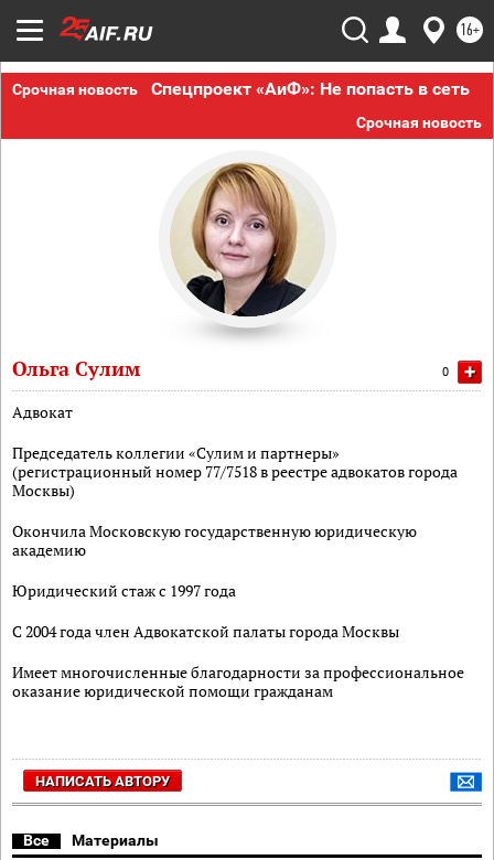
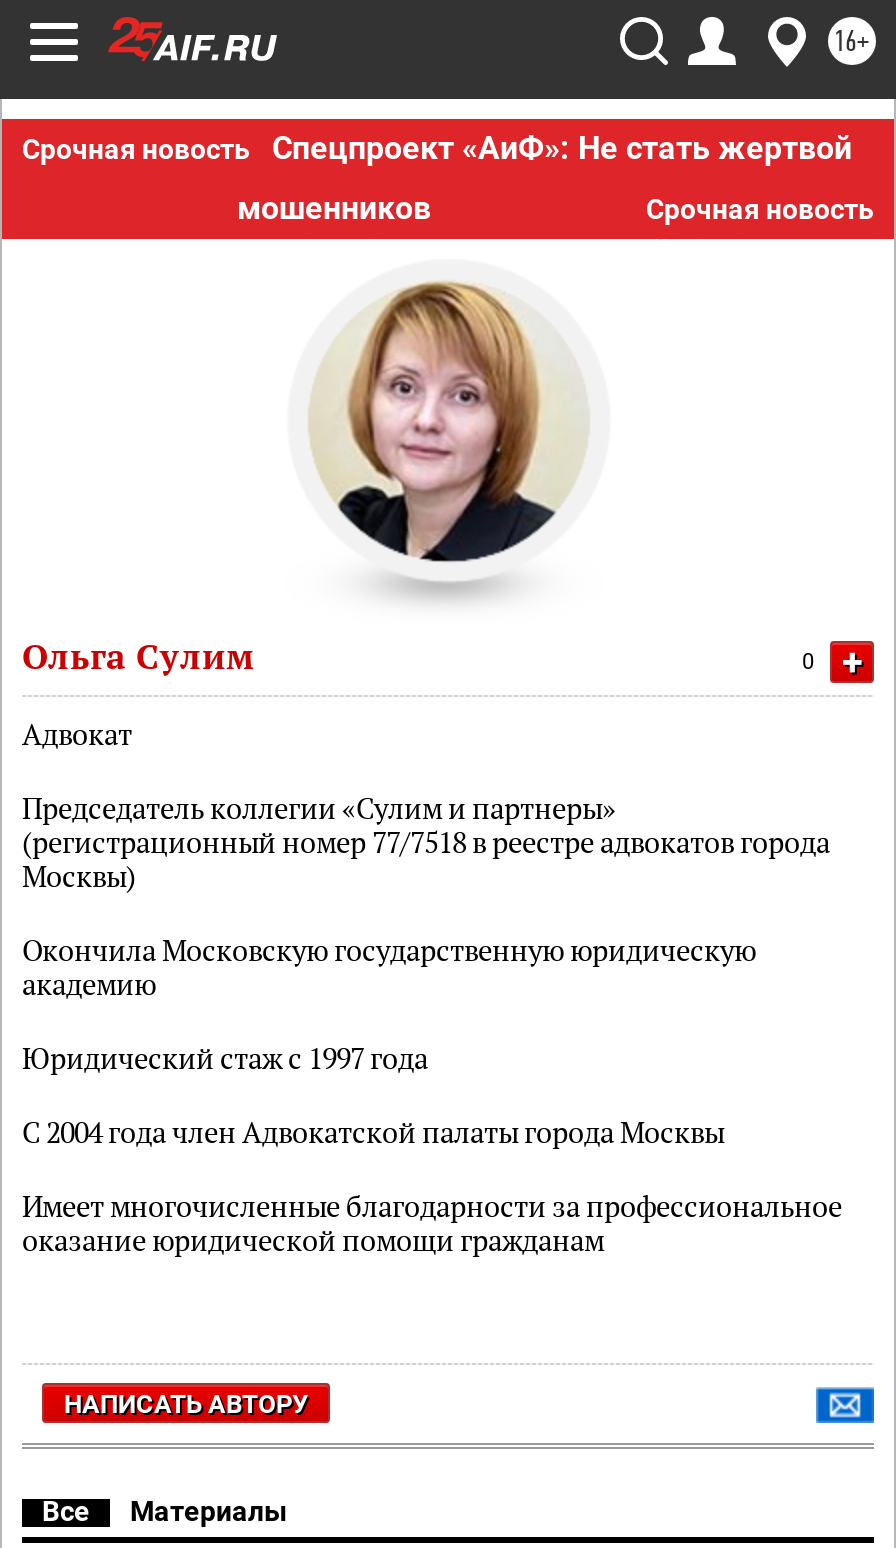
- Спецпроект «АиФ»: Не попасть в сеть
+ Спецпроект «АиФ»: Не стать жертвой
+ мошенников
